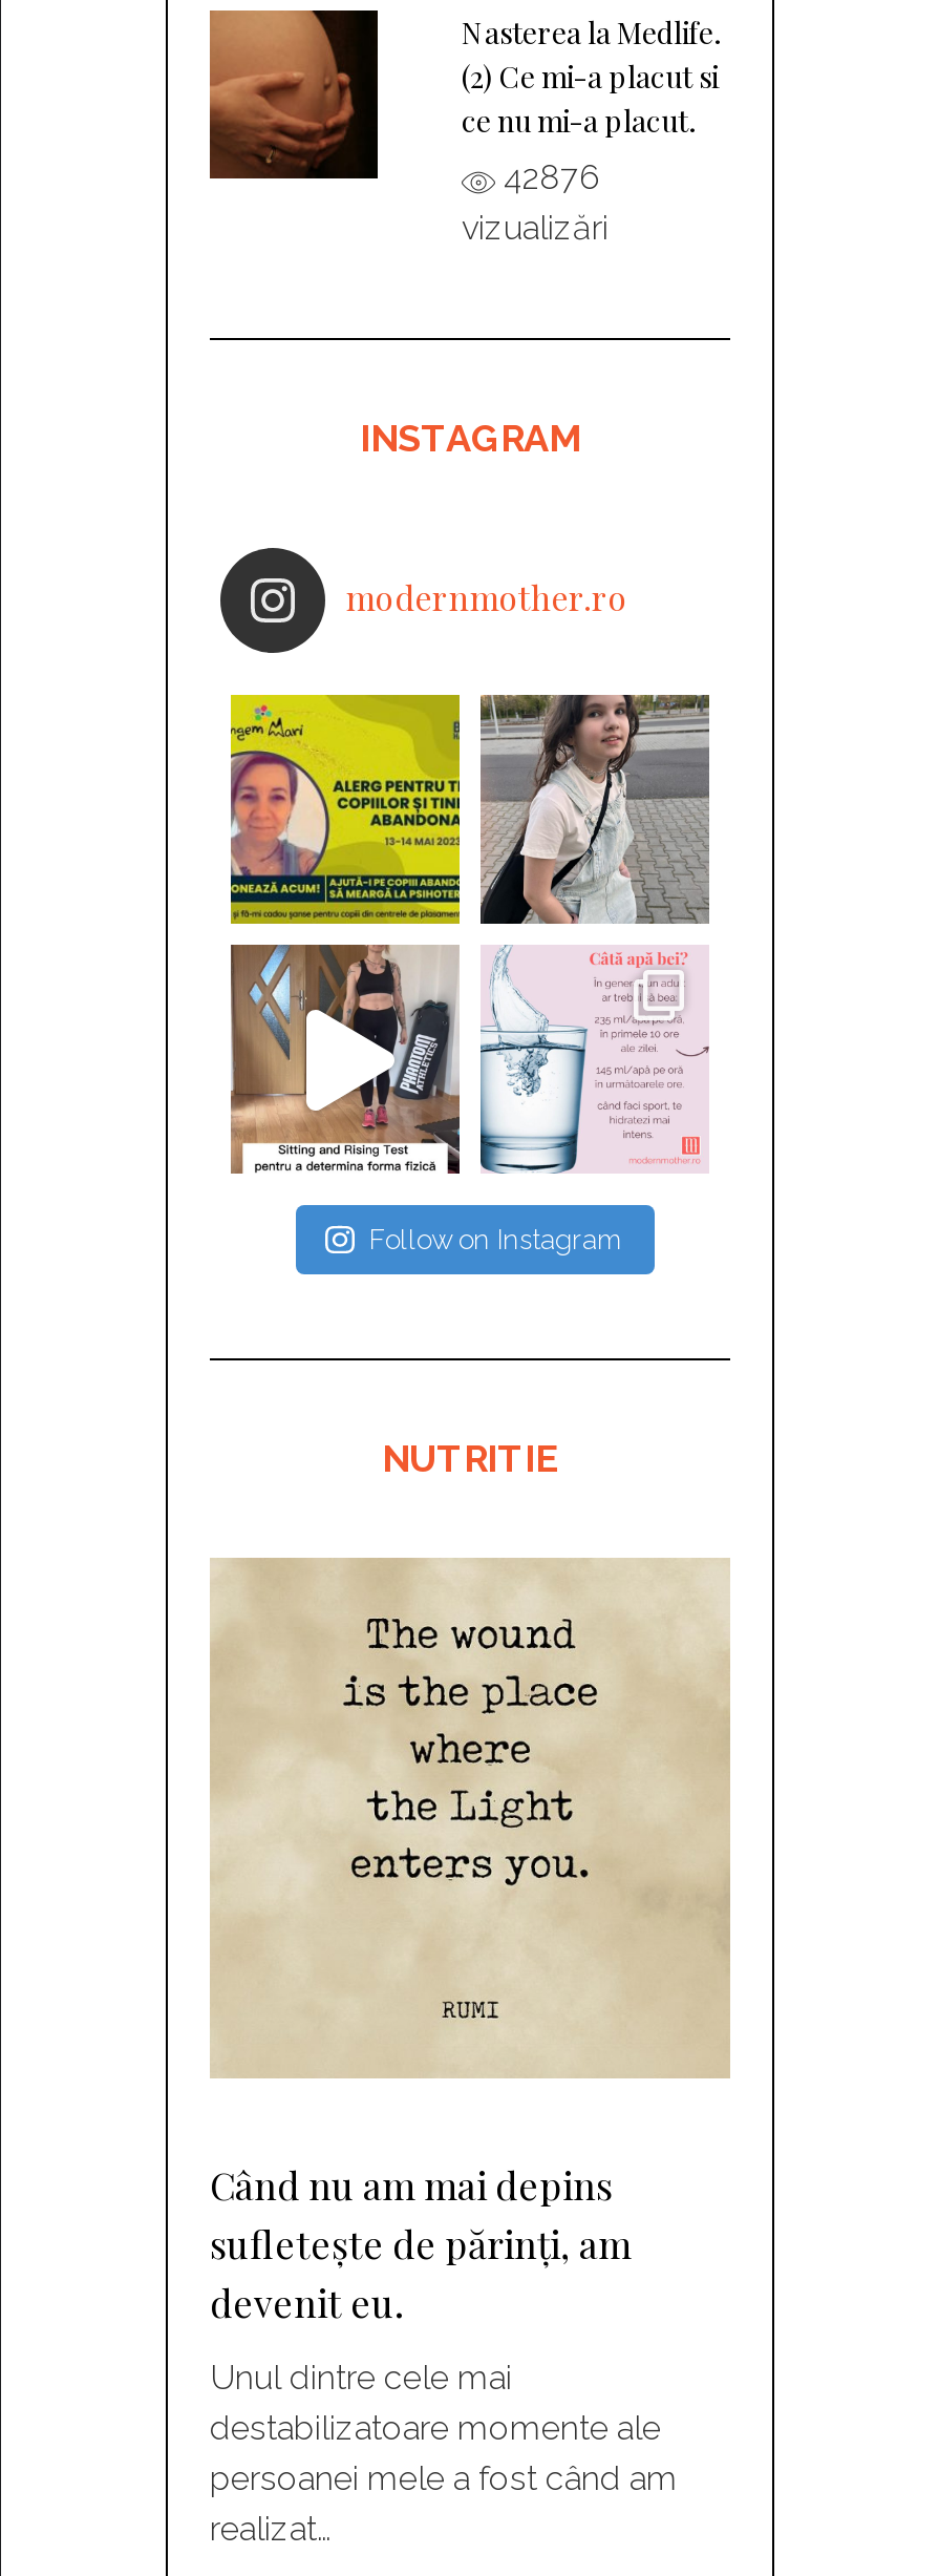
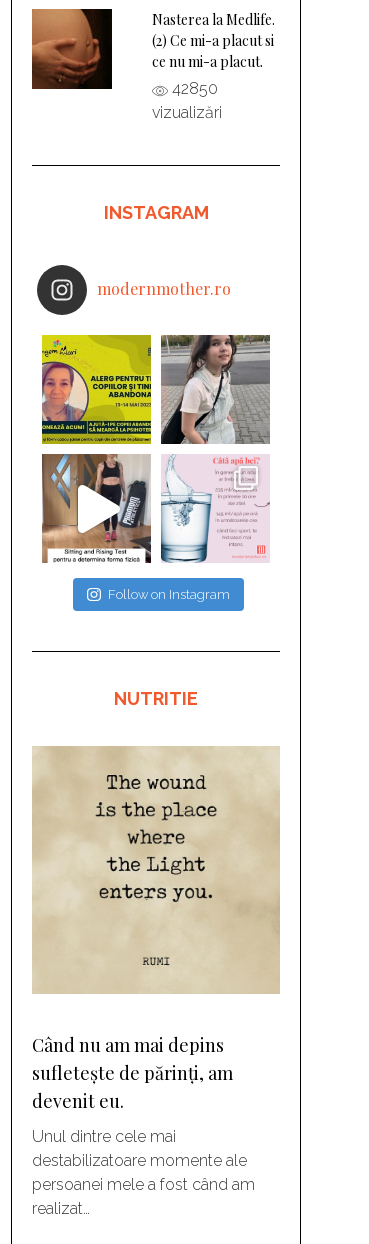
- 42876
+ 42850
